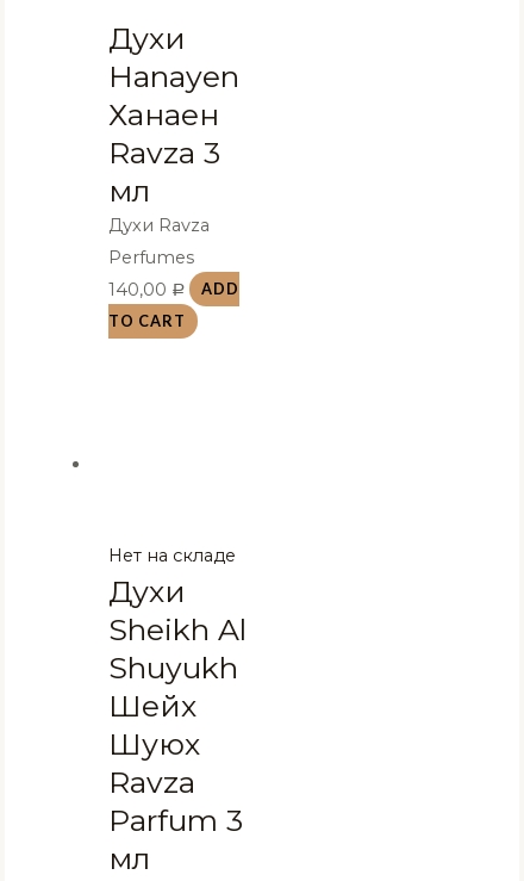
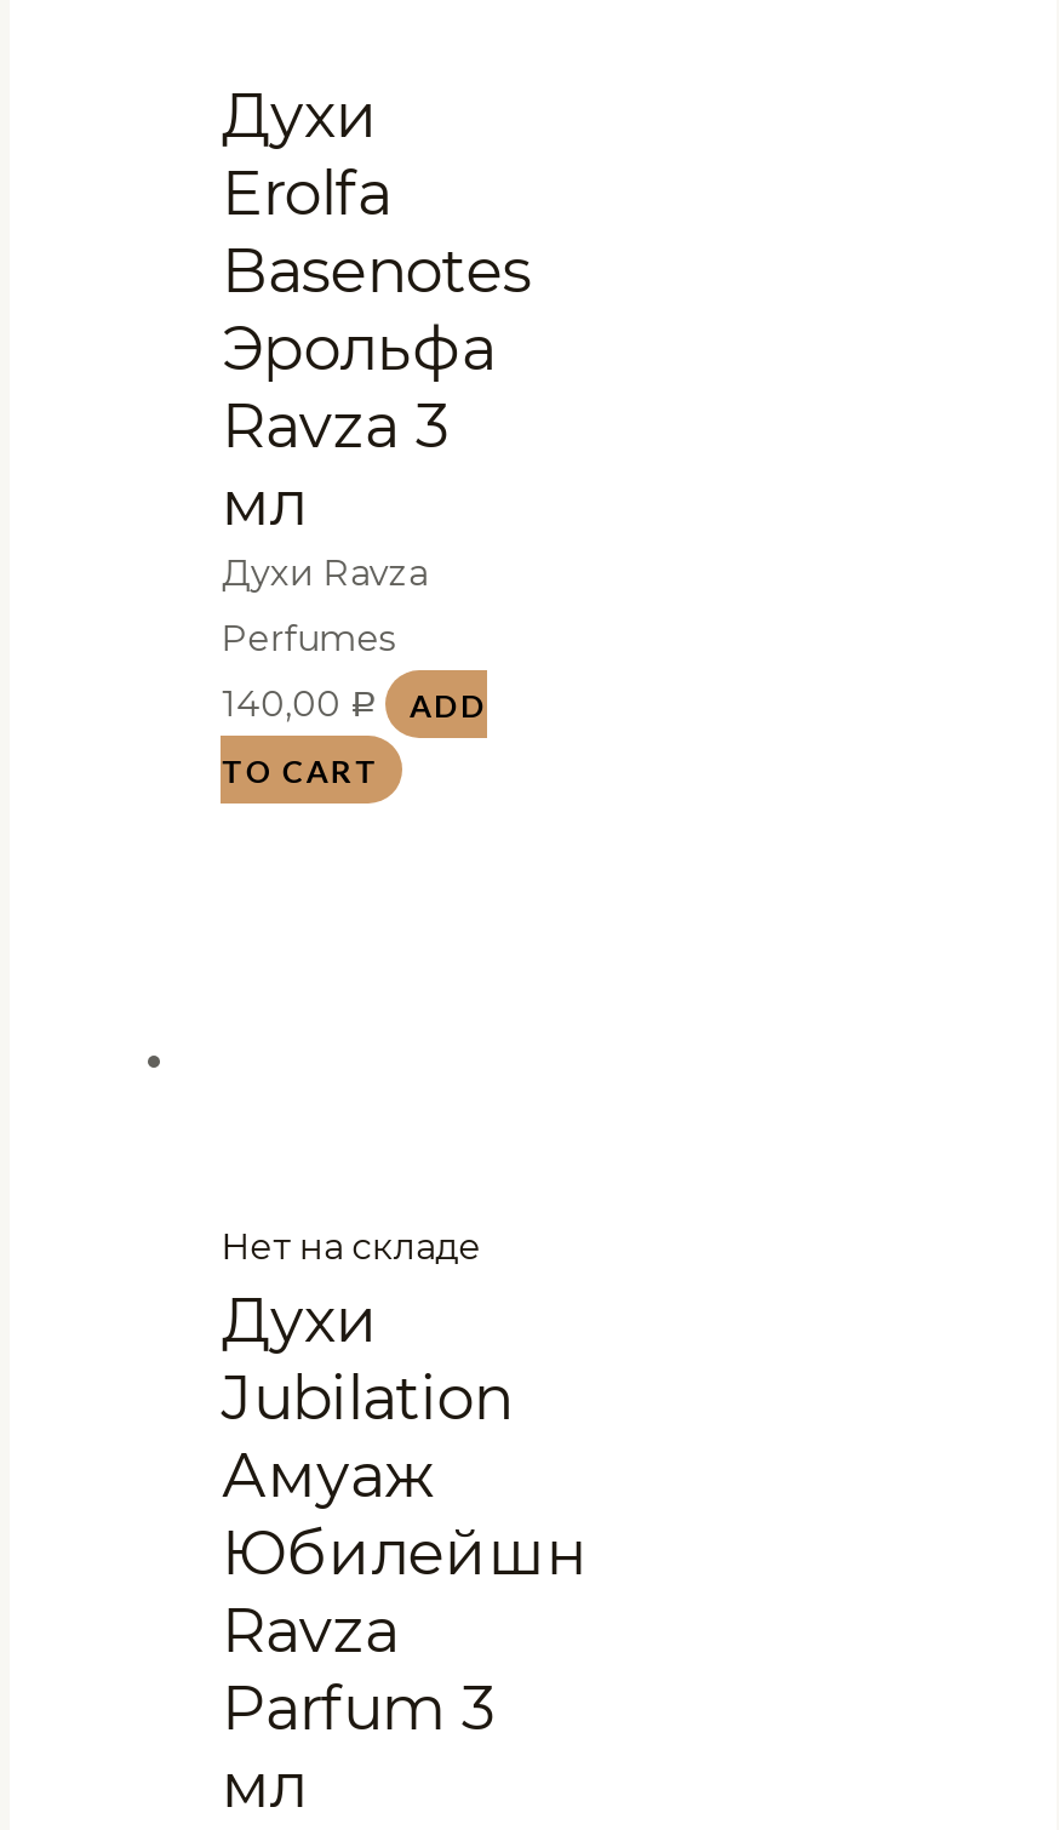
- Hanayen
- Ханаен
+ Erolfa
+ Basenotes
+ Эрольфа

moved down: Ravza 3 | мл | Духи Ravza | ... | Нет на складе | Духи

- Sheikh Al
- Shuyukh
- Шейх
- Шуюх
+ Jubilation
+ Амуаж
+ Юбилейшн
